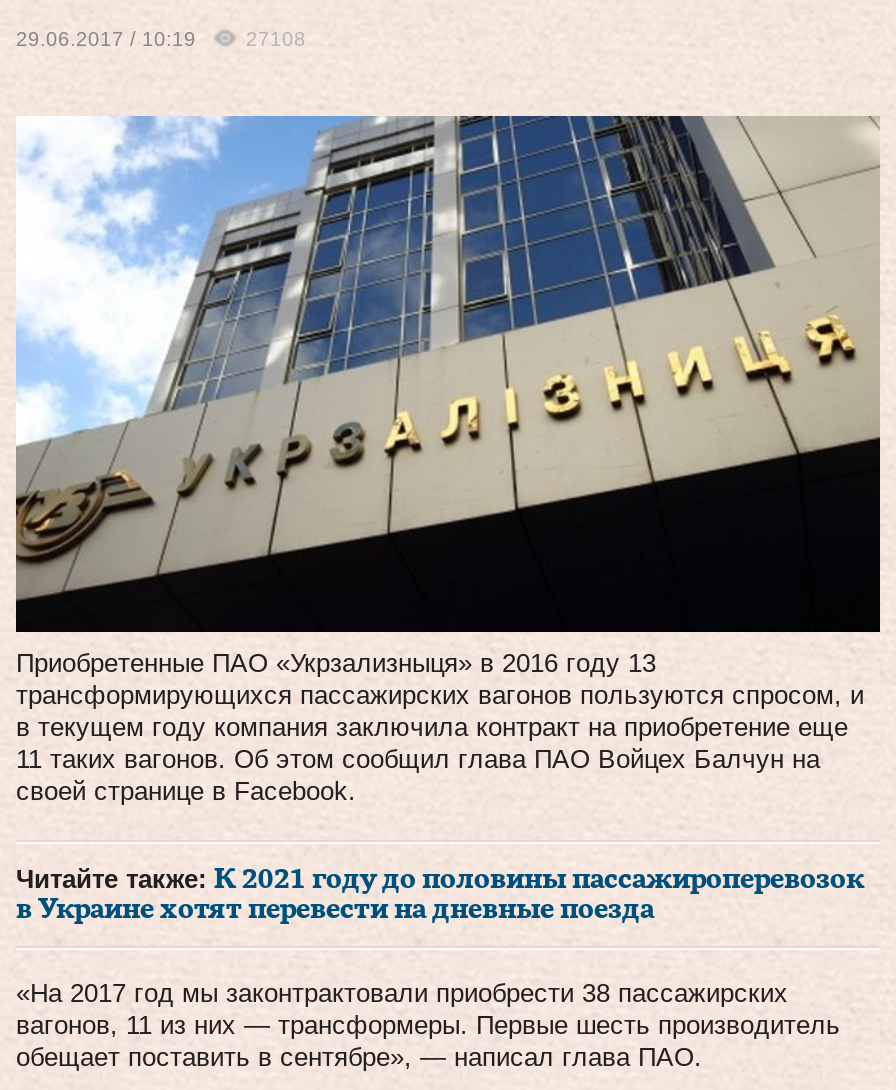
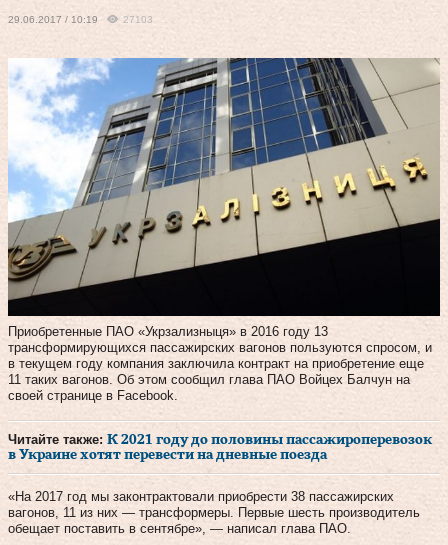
- 27108
+ 27103
